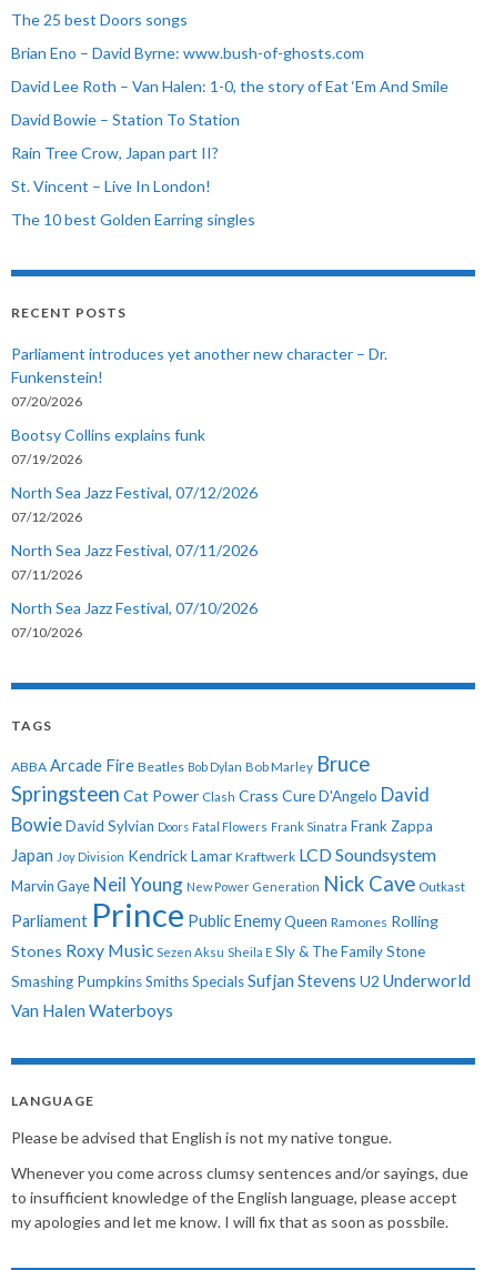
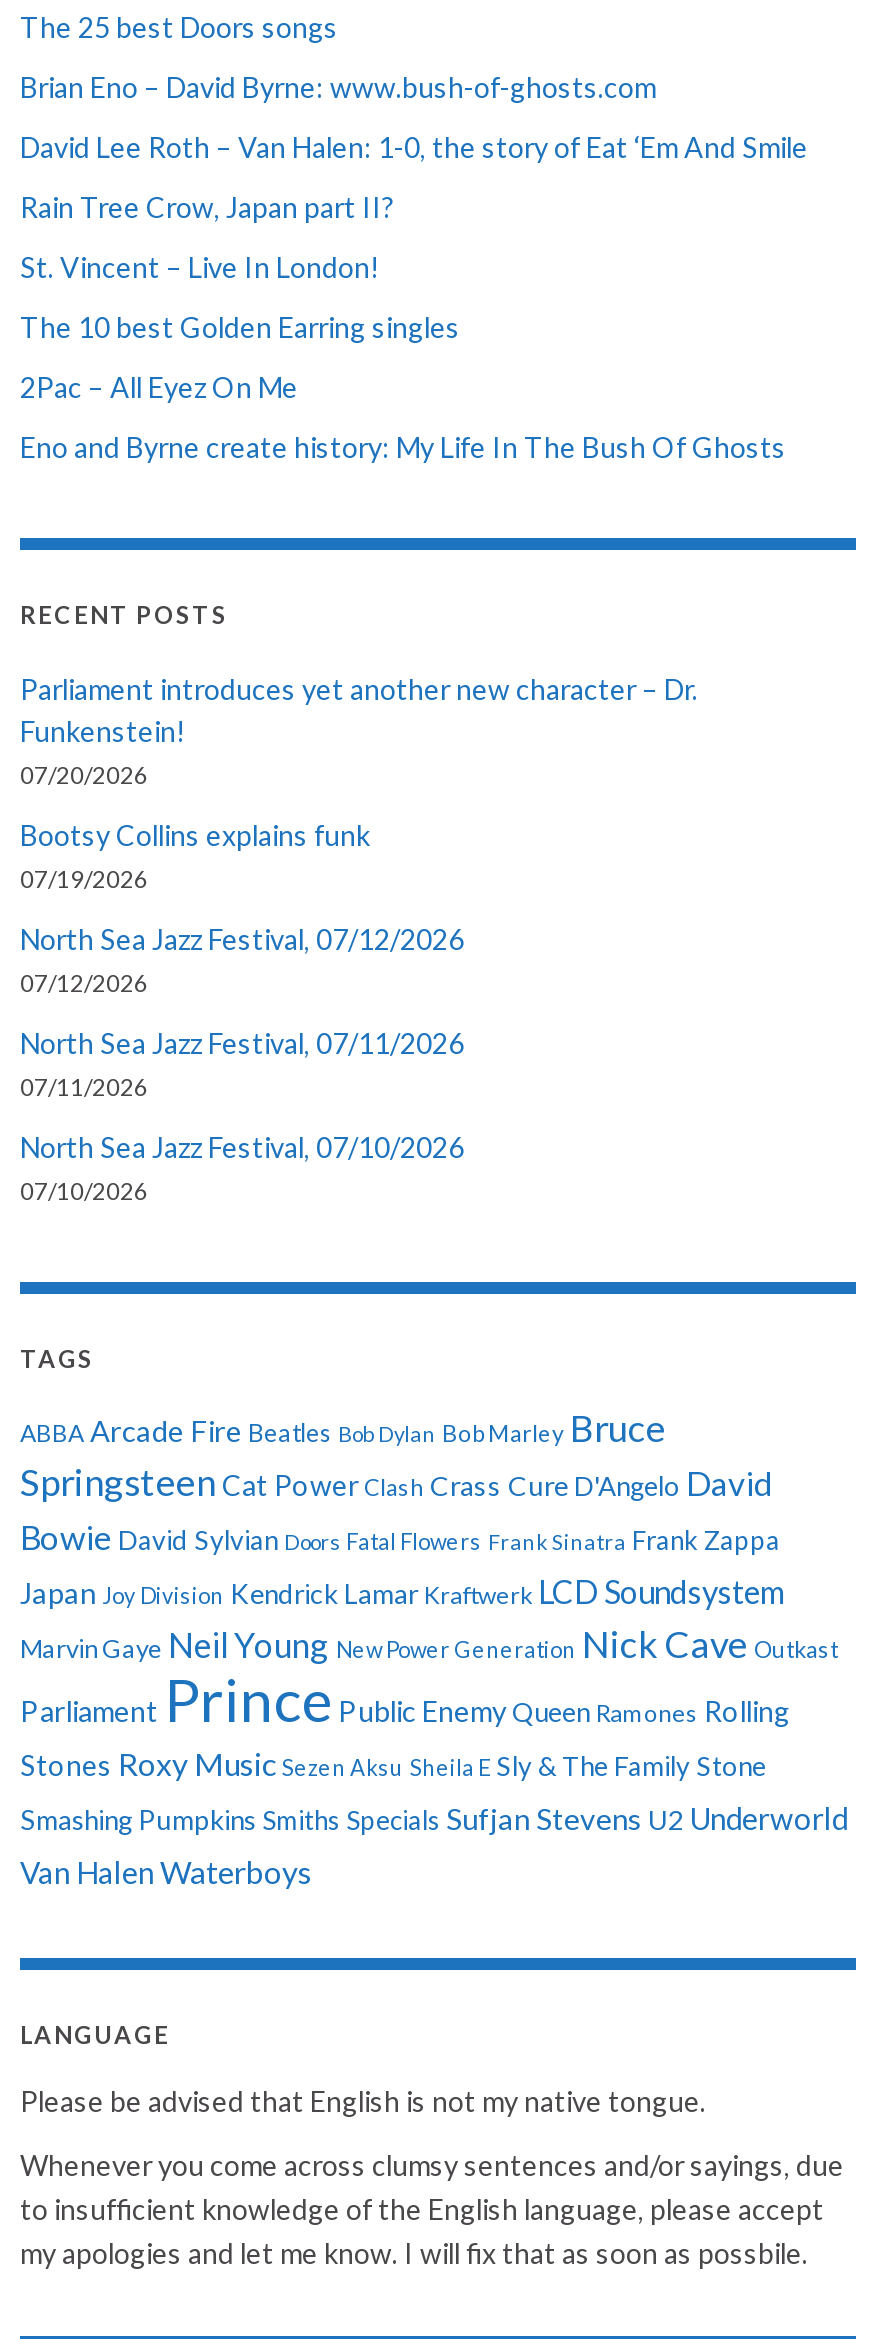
- David Bowie – Station To Station

moved up: Rain Tree Crow, Japan part II? | St. Vincent – Live In London! | The 10 best Golden Earring singles

+ 2Pac – All Eyez On Me
+ Eno and Byrne create history: My Life In The Bush Of Ghosts
